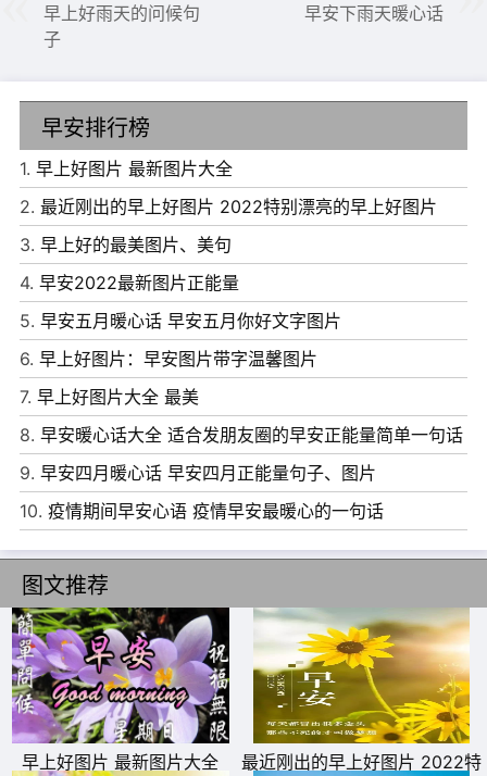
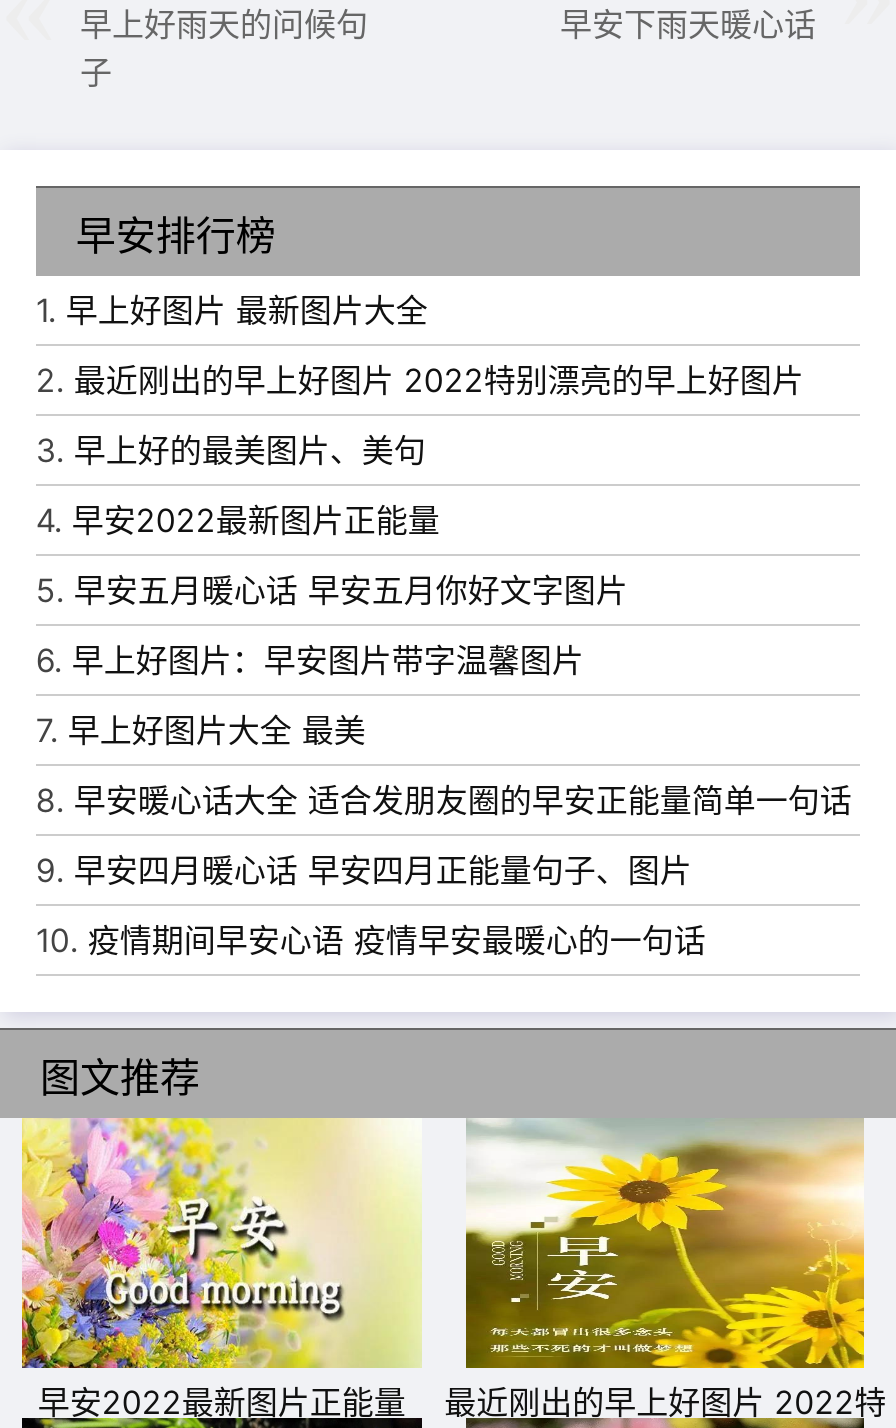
- [image]
- 早上好图片 最新图片大全
+ [image]
+ 早安2022最新图片正能量
